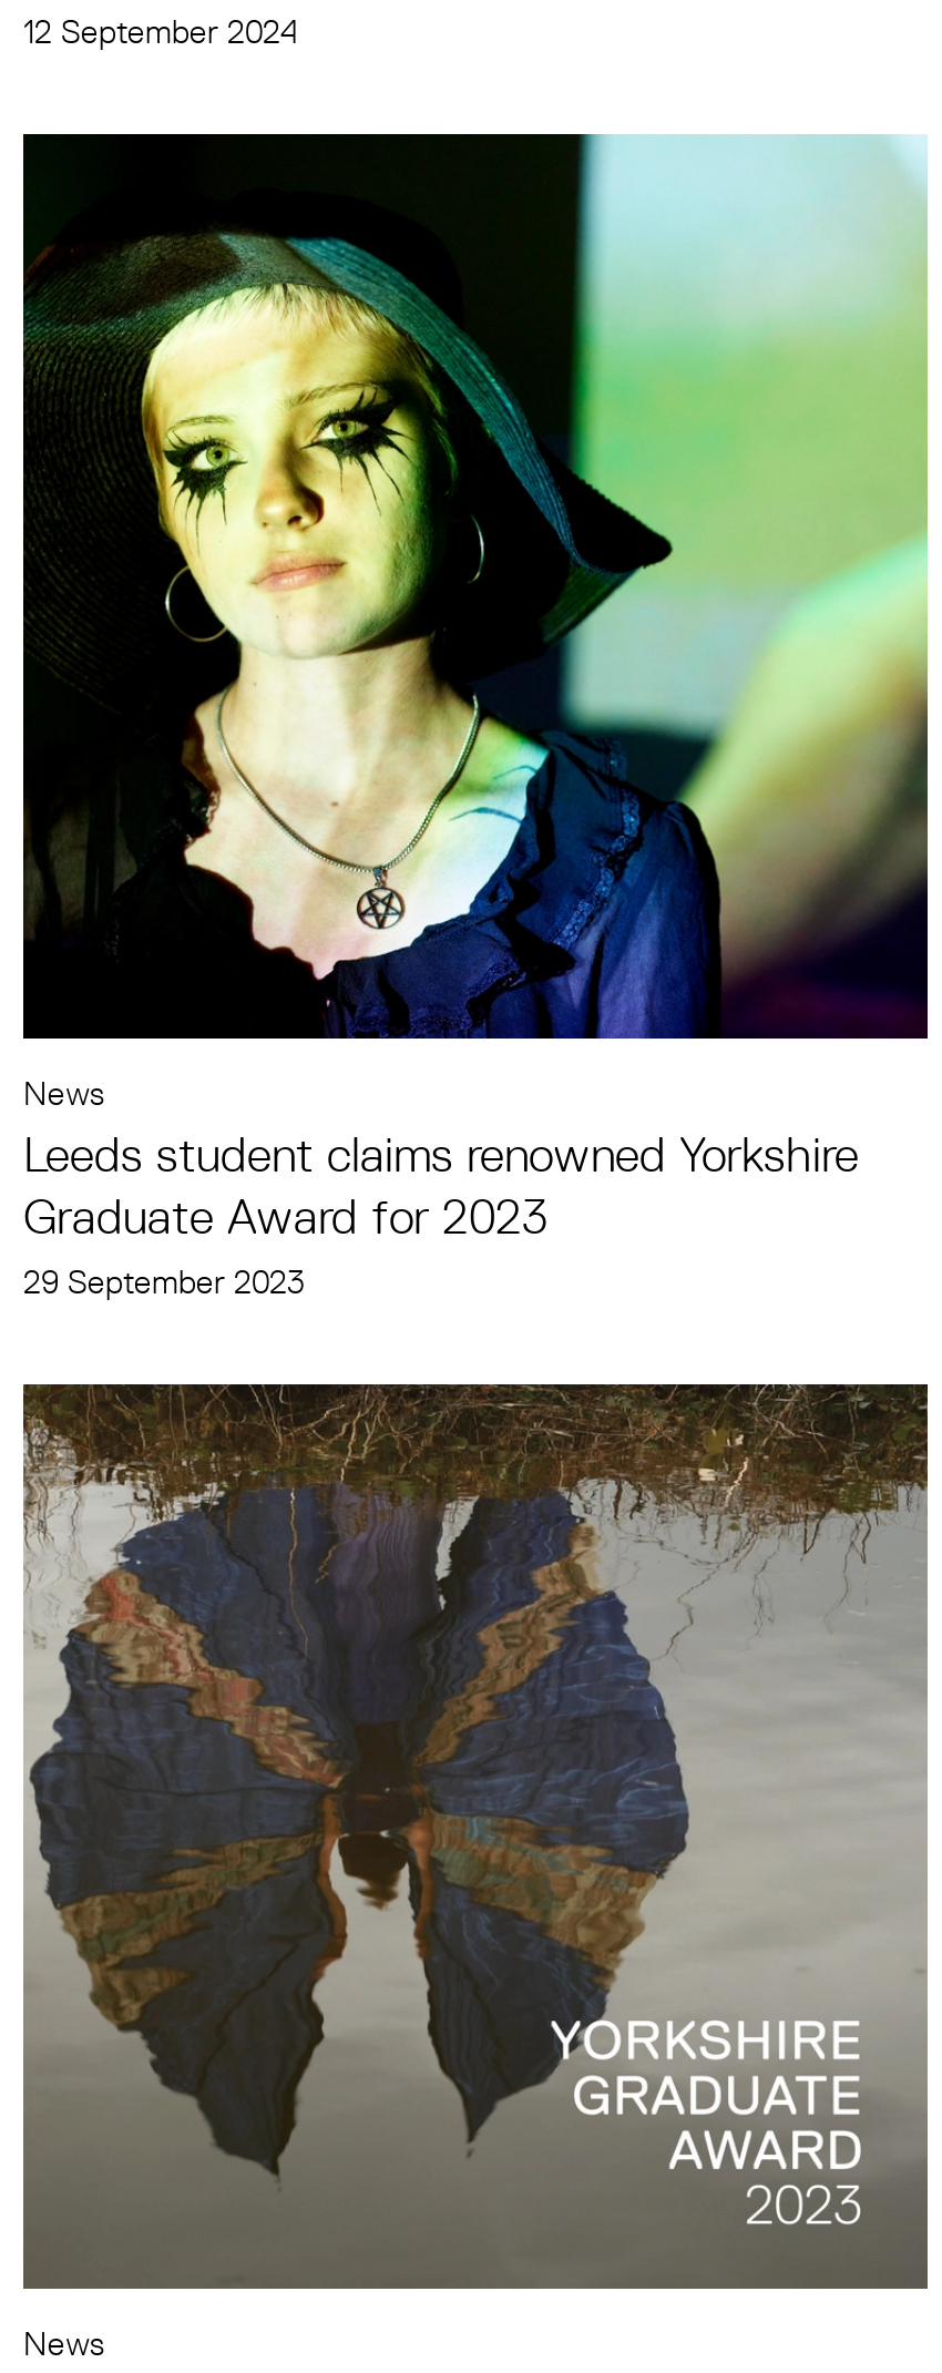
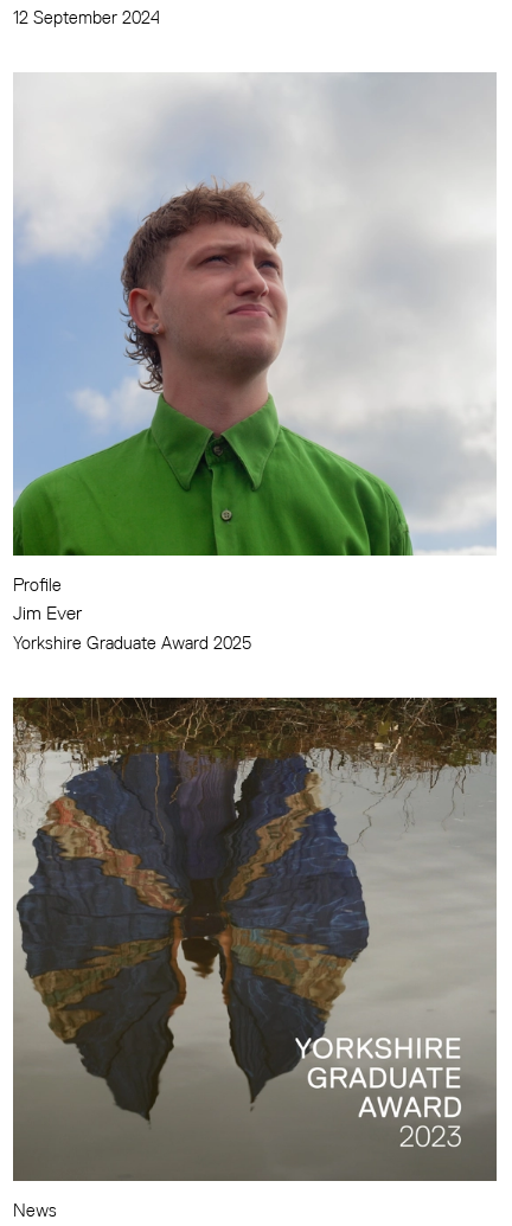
- [image]
- News
- Leeds student claims renowned Yorkshire
- Graduate Award for 2023
- 29 September 2023
+ [image]
+ Profile
+ Jim Ever
+ Yorkshire Graduate Award 2025
